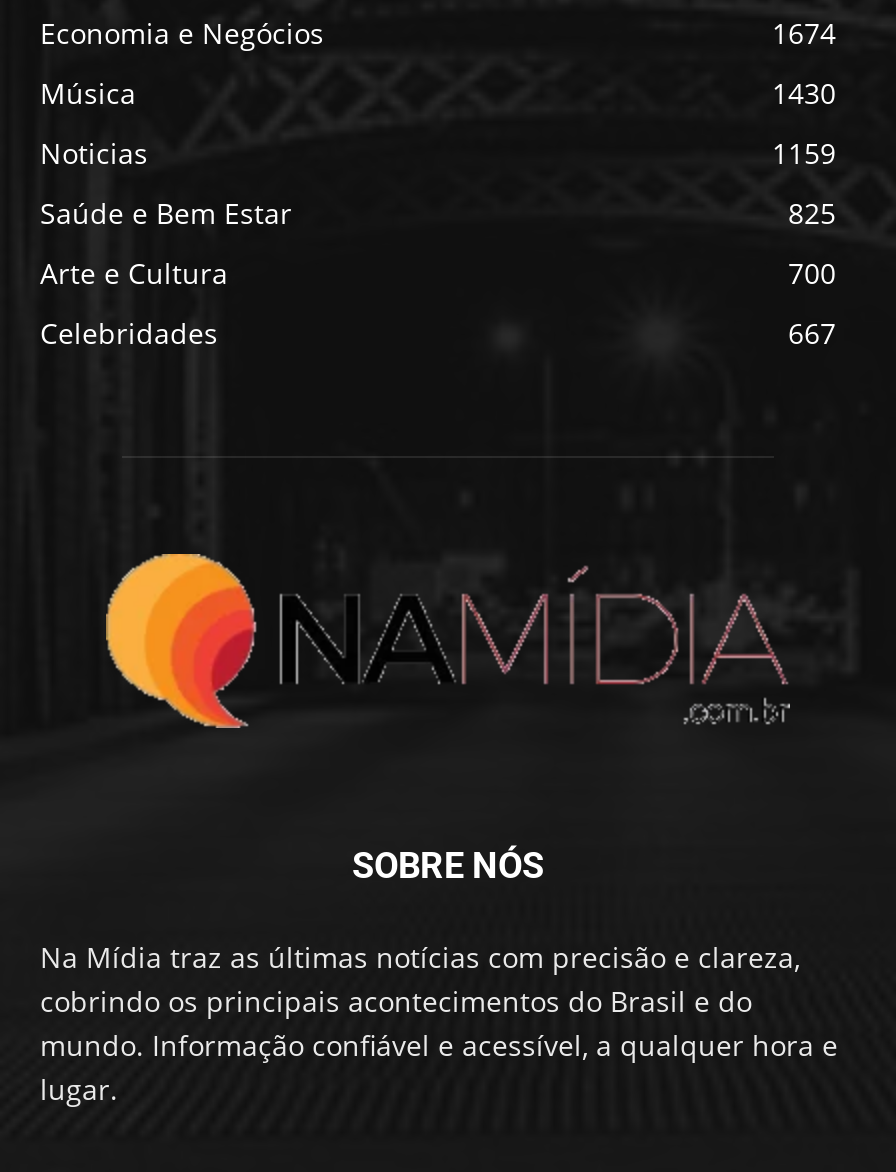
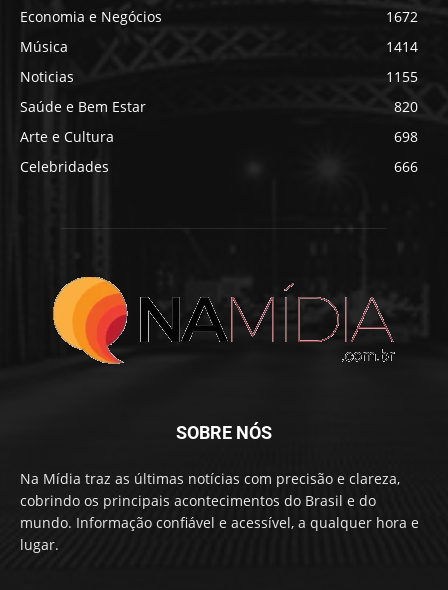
- 1674
+ 1672

- 1430
+ 1414

- 1159
+ 1155

- 825
+ 820

- 700
+ 698

- 667
+ 666
